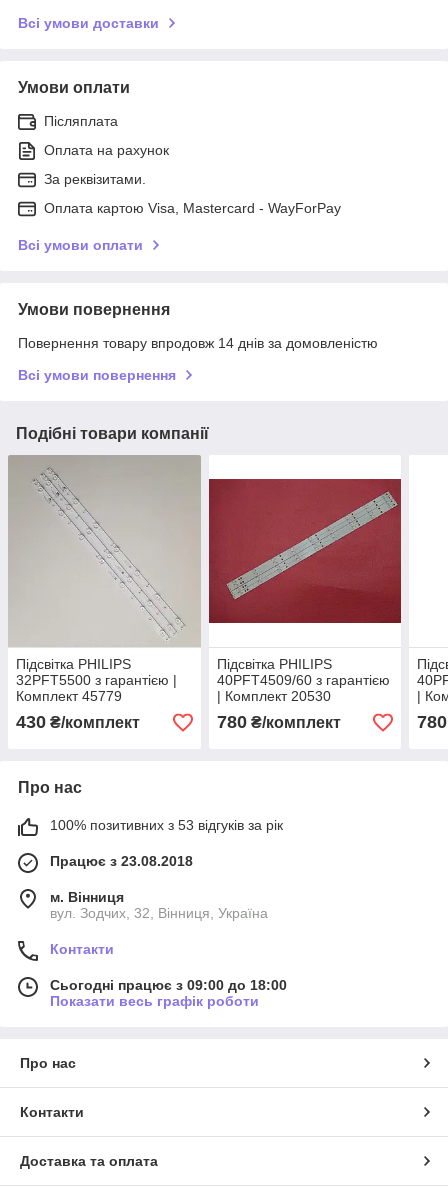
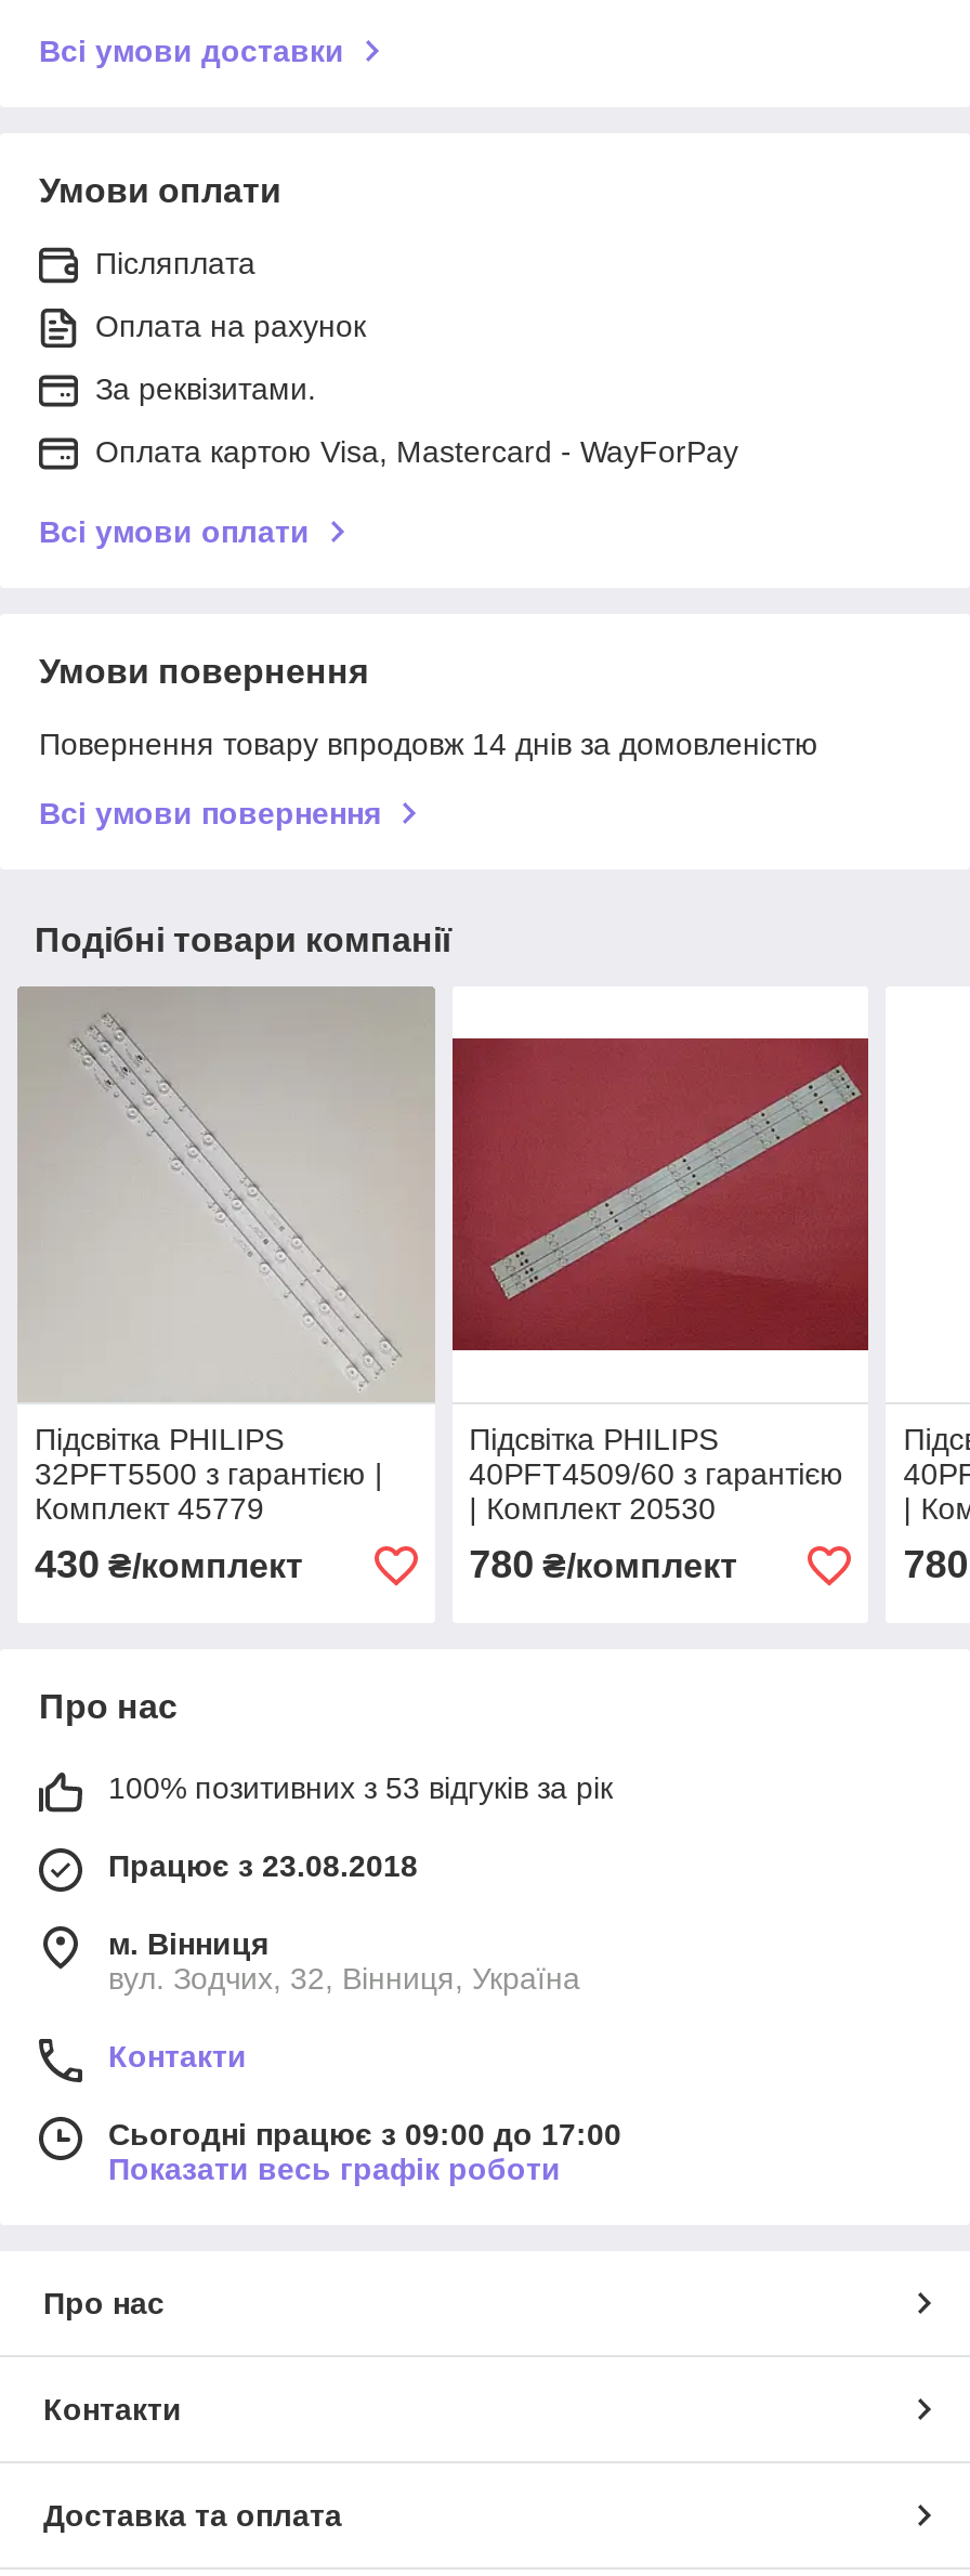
- Сьогодні працює з 09:00 до 18:00
+ Сьогодні працює з 09:00 до 17:00
